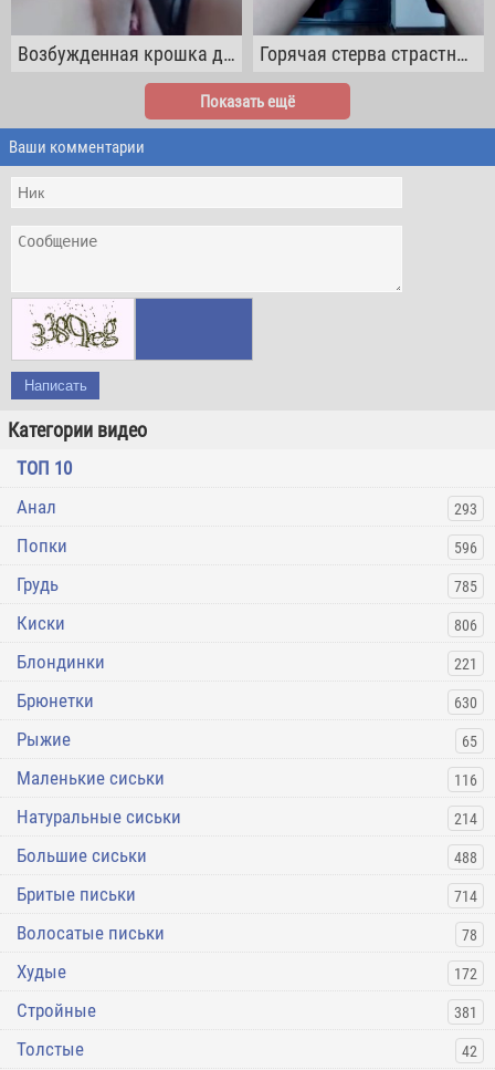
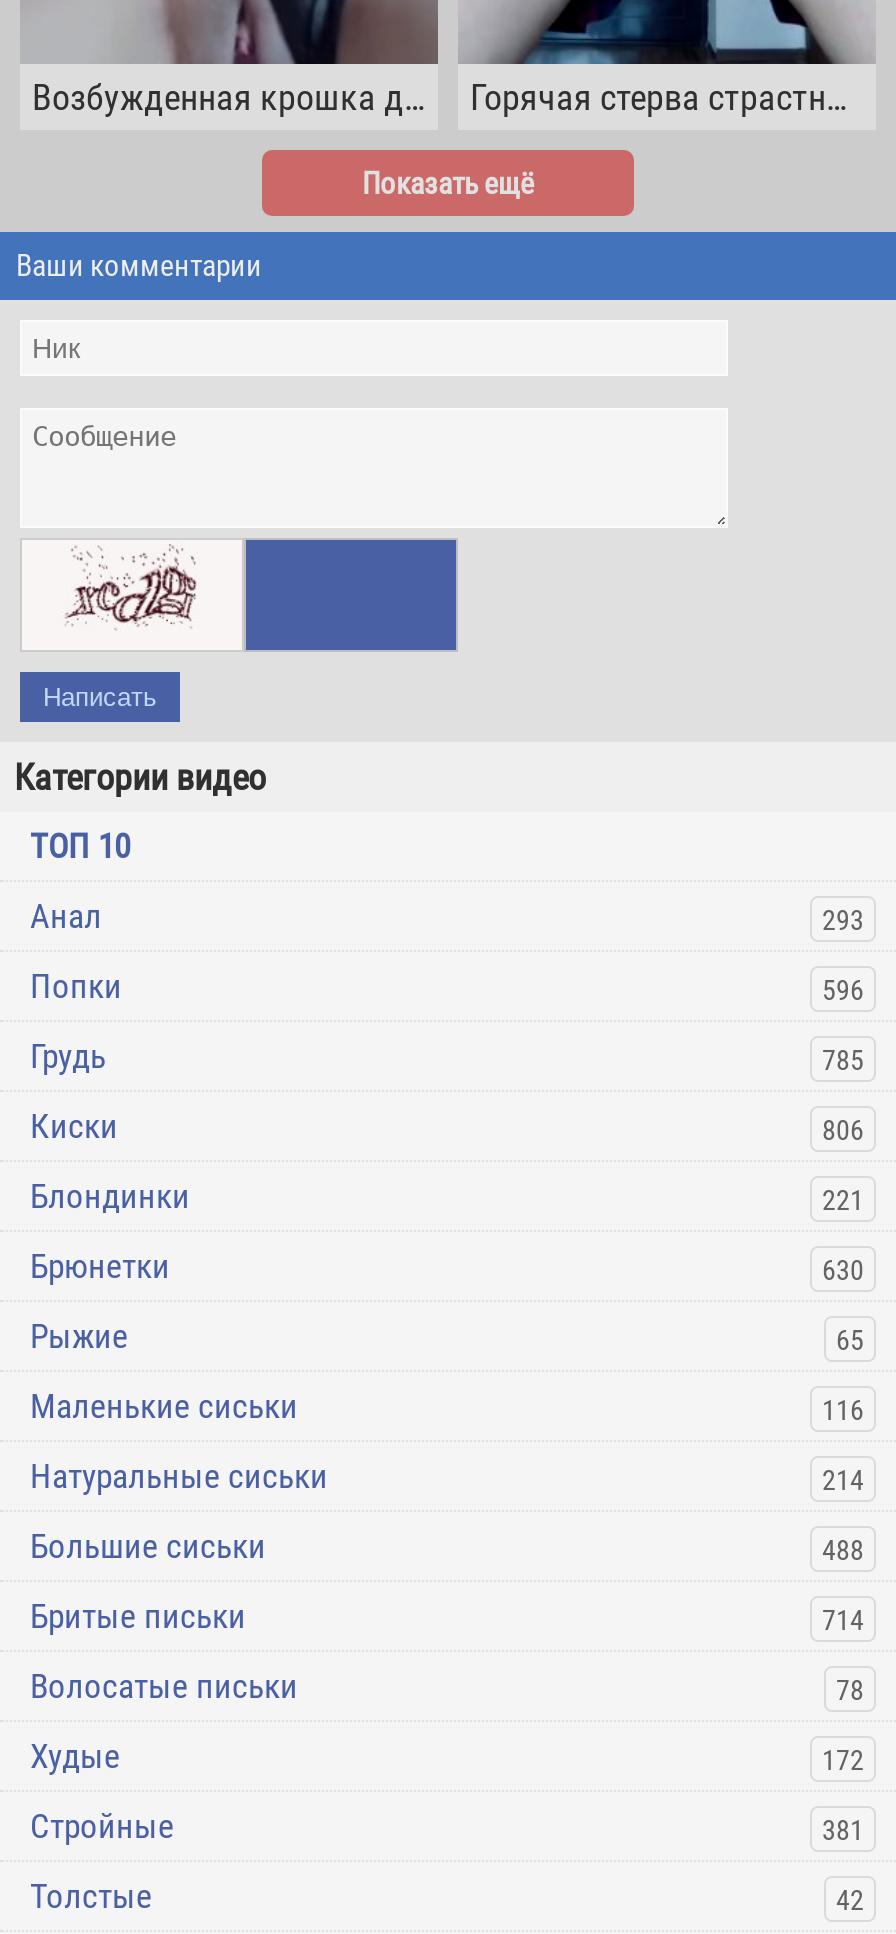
- [image]
+ [image]
